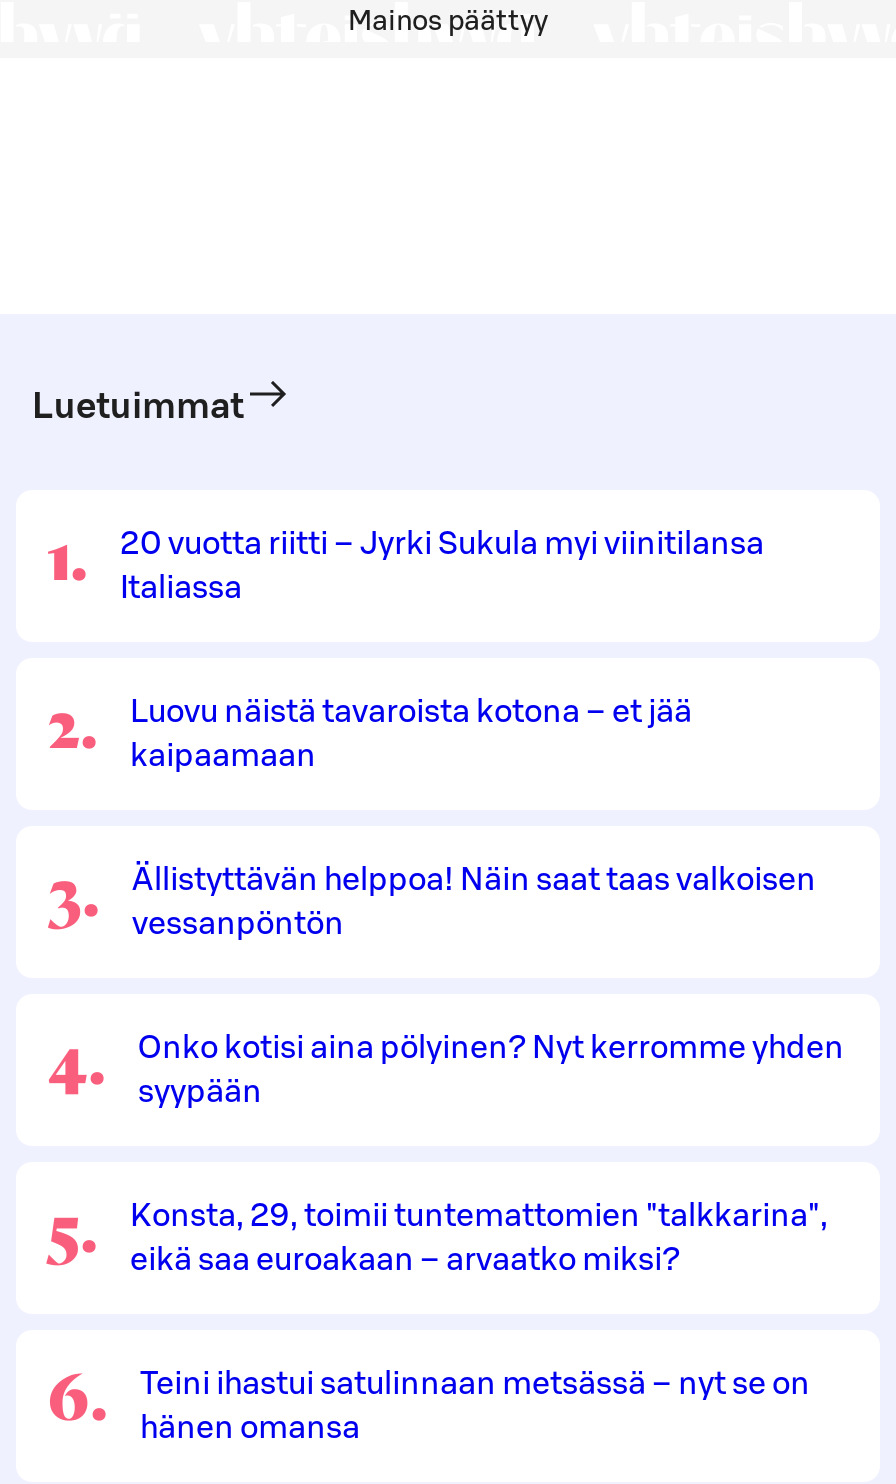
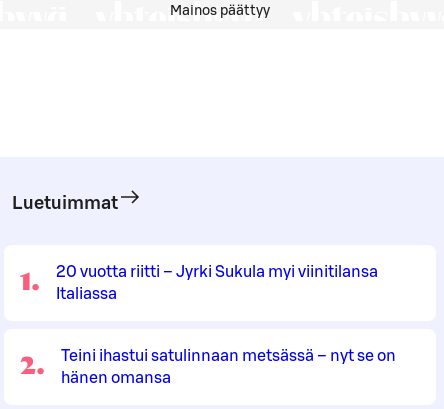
- Luovu näistä tavaroista kotona – et jää
- kaipaamaan
- 3.
- Ällistyttävän helppoa! Näin saat taas valkoisen
- vessanpöntön
- 4.
- Onko kotisi aina pölyinen? Nyt kerromme yhden
- syypään
- 5.
- Konsta, 29, toimii tuntemattomien "talkkarina",
- eikä saa euroakaan – arvaatko miksi?
- 6.
